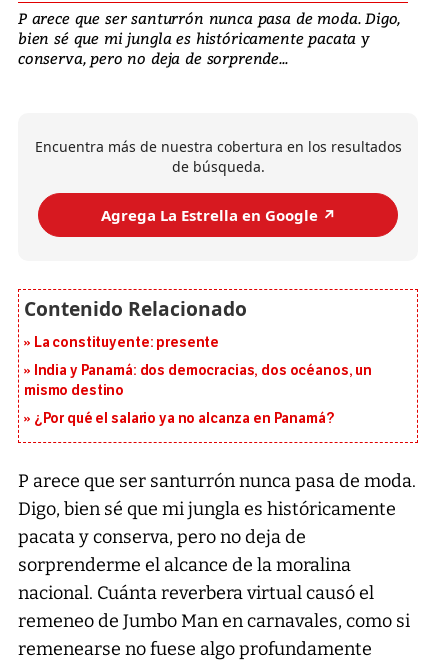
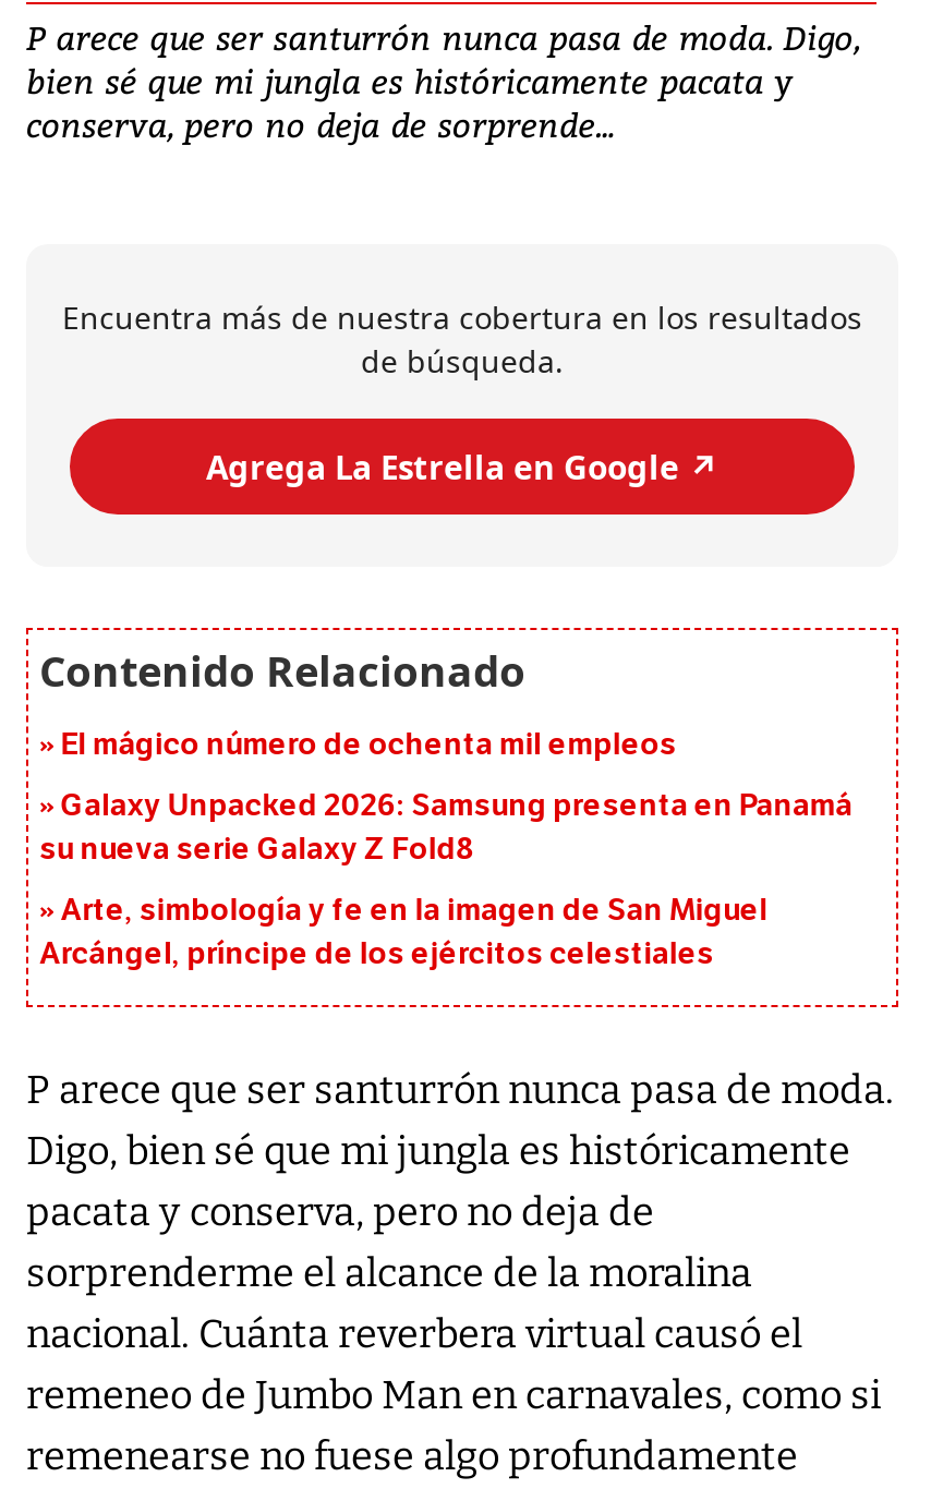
- La constituyente: presente
+ El mágico número de ochenta mil empleos

- India y Panamá: dos democracias, dos océanos, un
- mismo destino
+ Galaxy Unpacked 2026: Samsung presenta en Panamá
+ su nueva serie Galaxy Z Fold8

- ¿Por qué el salario ya no alcanza en Panamá?
+ Arte, simbología y fe en la imagen de San Miguel
+ Arcángel, príncipe de los ejércitos celestiales
